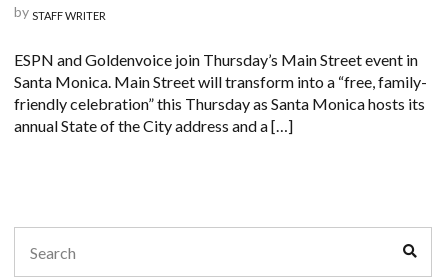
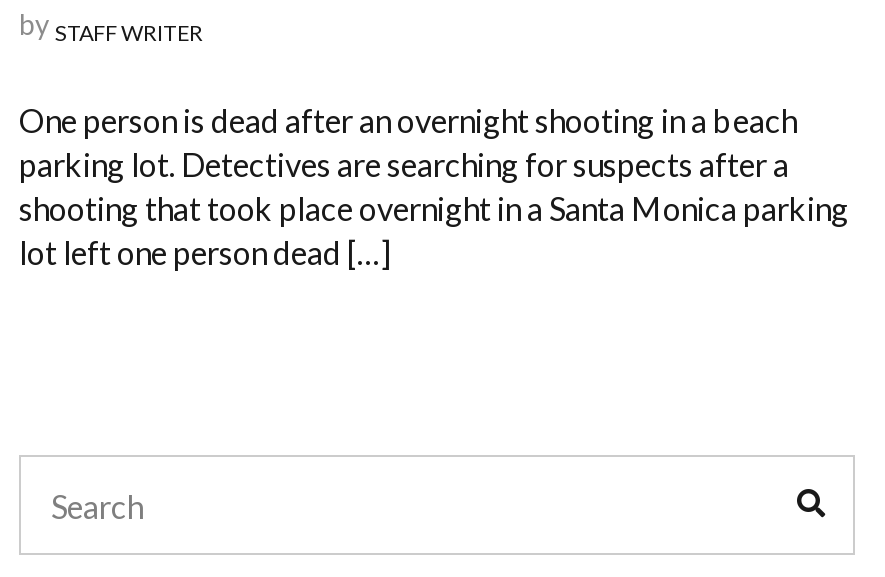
- ESPN and Goldenvoice join Thursday’s Main Street event in
- Santa Monica. Main Street will transform into a “free, family-
- friendly celebration” this Thursday as Santa Monica hosts its
- annual State of the City address and a […]
+ One person is dead after an overnight shooting in a beach
+ parking lot. Detectives are searching for suspects after a
+ shooting that took place overnight in a Santa Monica parking
+ lot left one person dead […]
